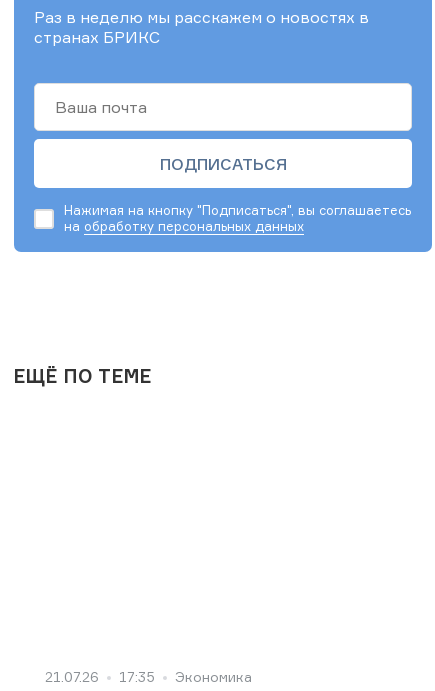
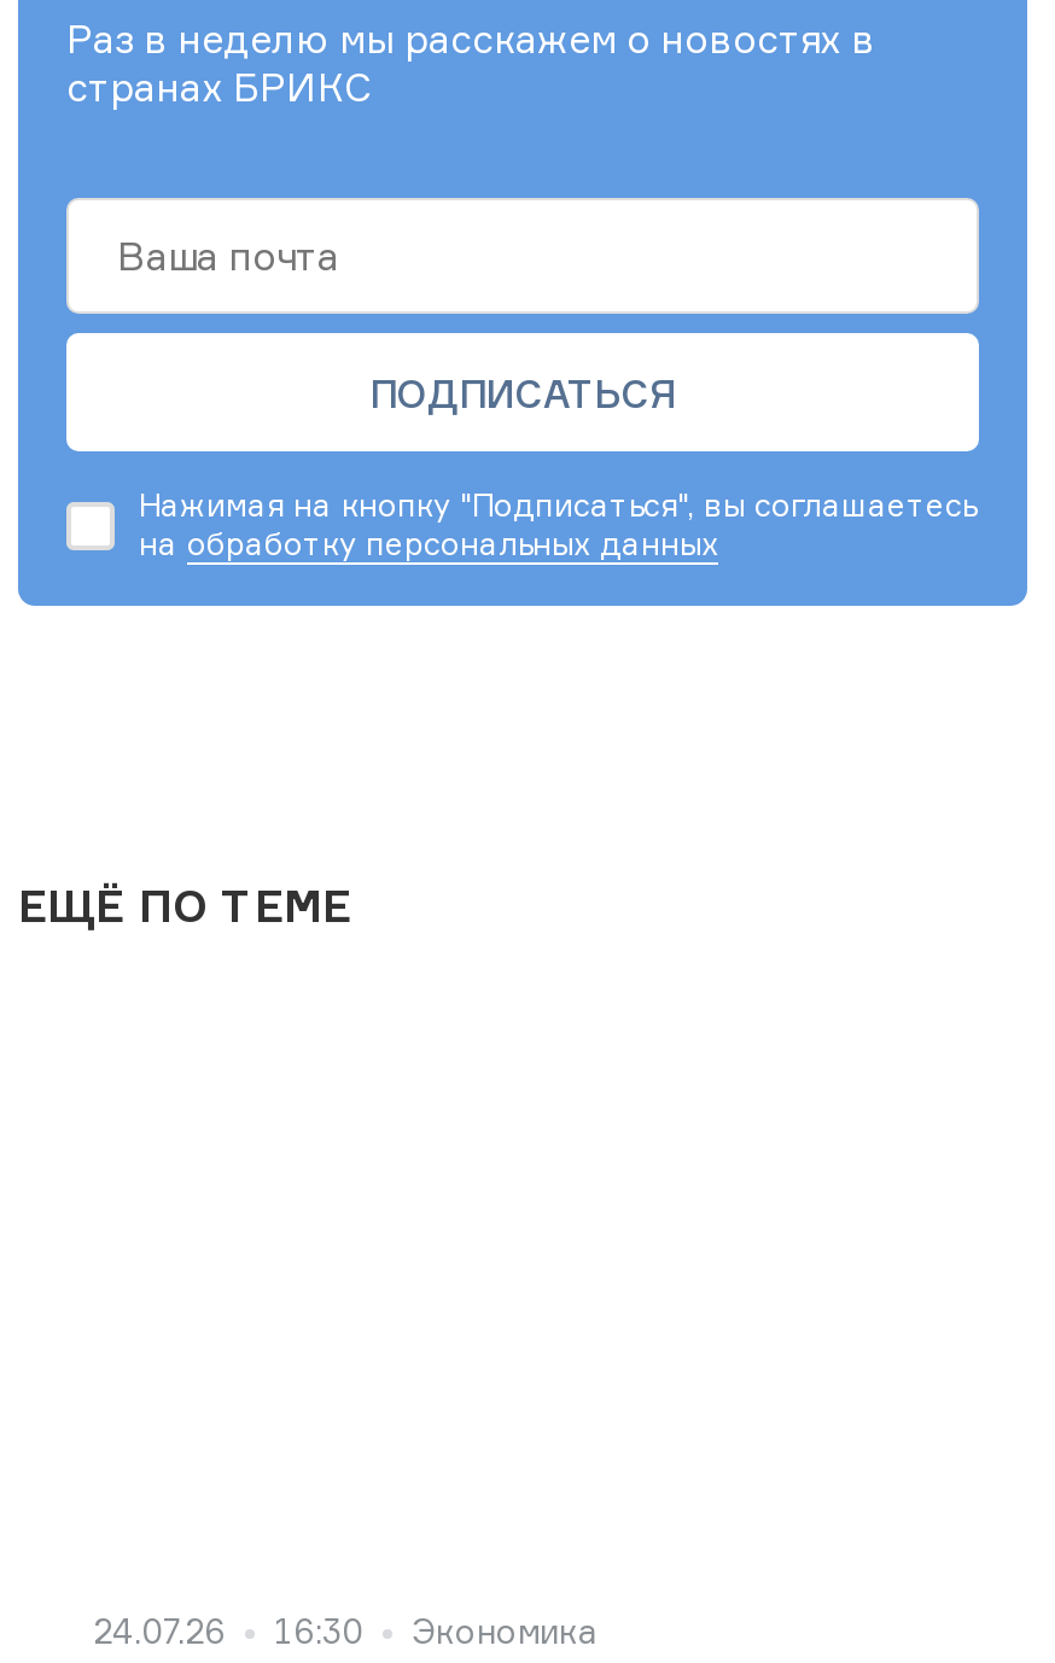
- 21.07.26
+ 24.07.26

- 17:35
+ 16:30
